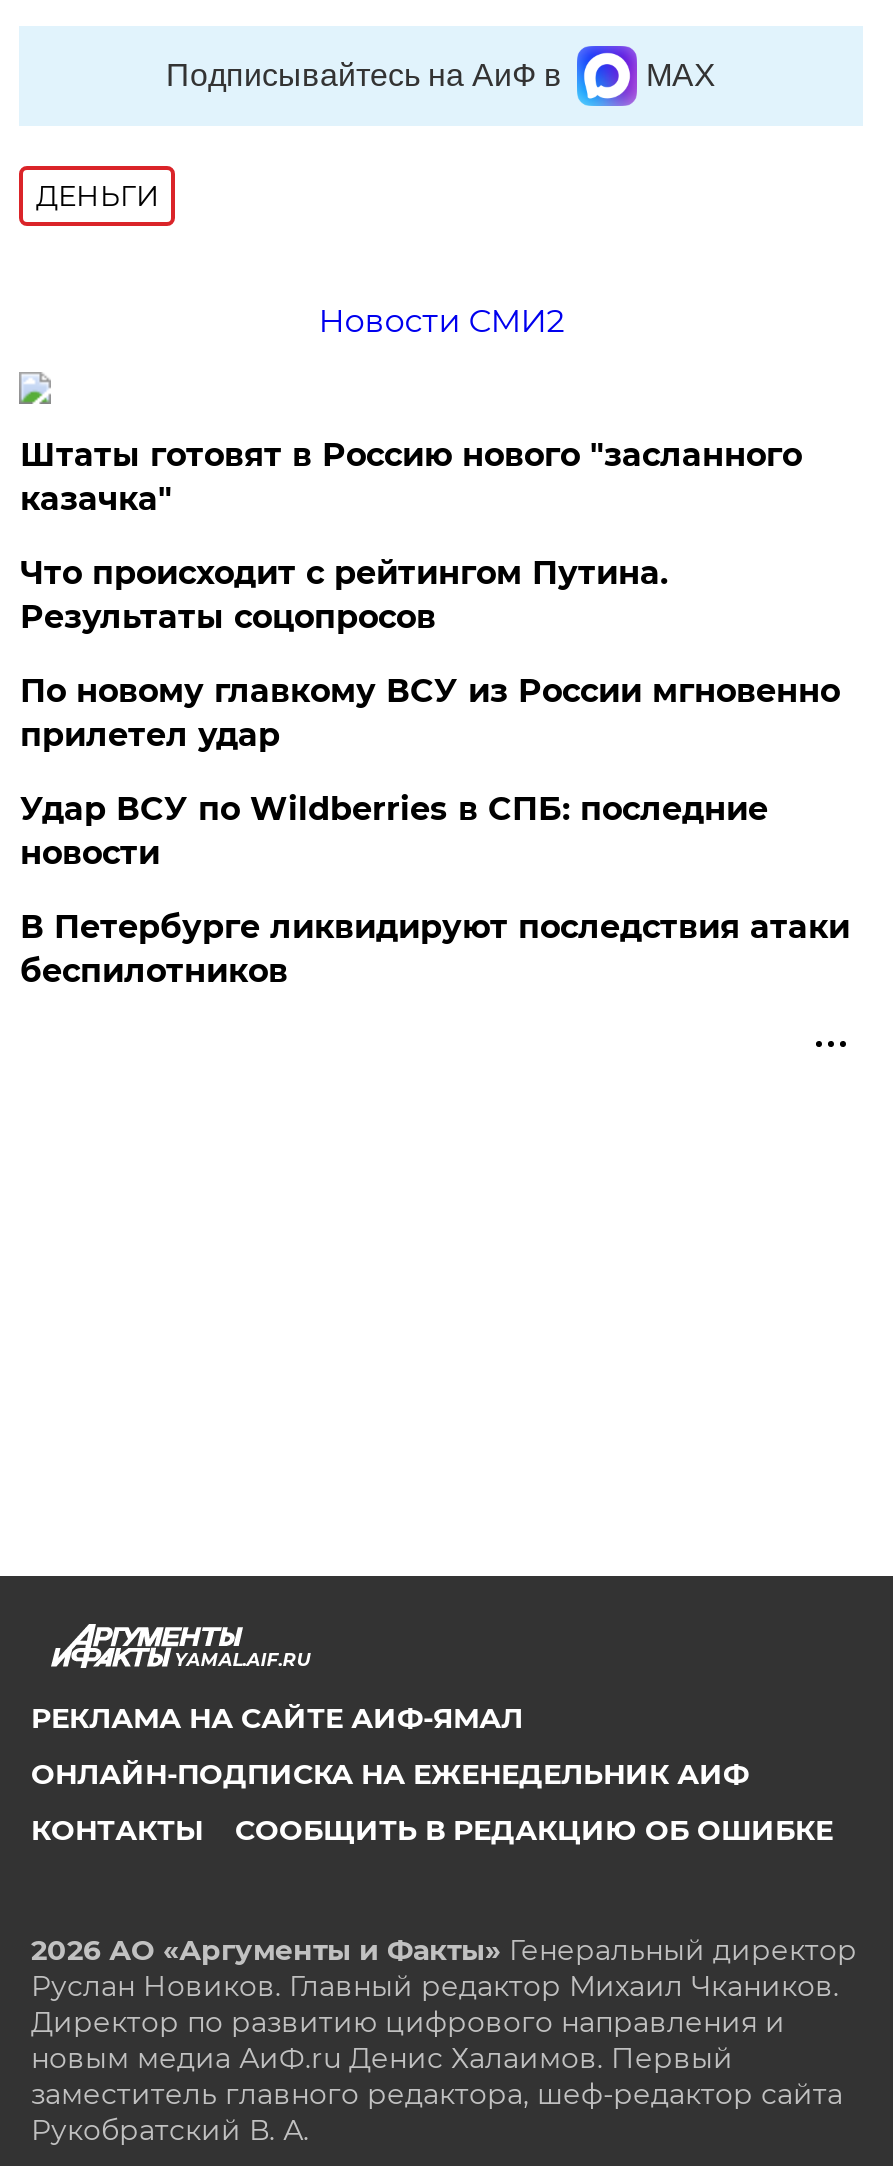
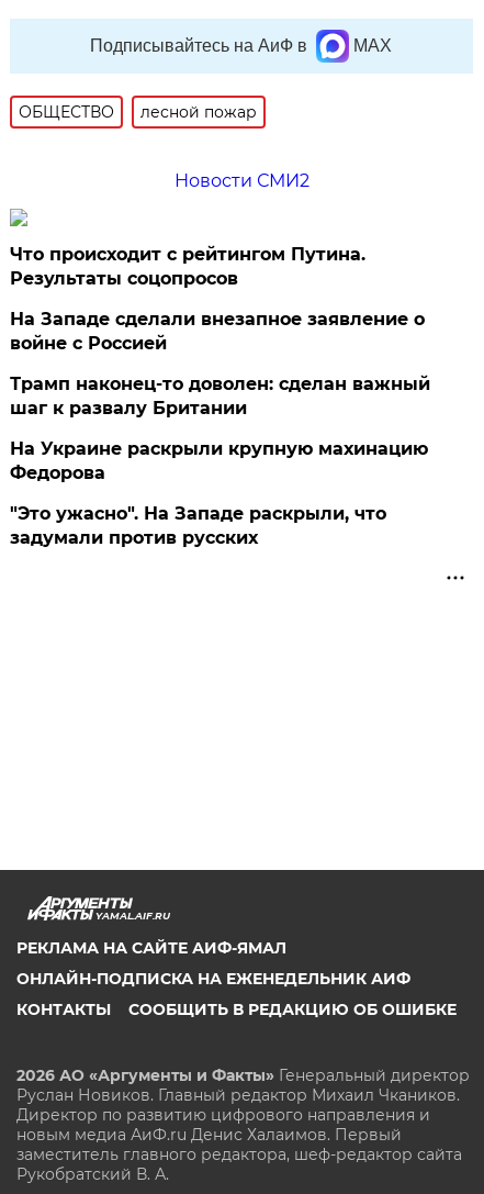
- ДЕНЬГИ
+ ОБЩЕСТВО
+ лесной пожар

- Штаты готовят в Россию нового "засланного
- казачка"

moved up: Что происходит с рейтингом Путина. | Результаты соцопросов

- По новому главкому ВСУ из России мгновенно
- прилетел удар
- Удар ВСУ по Wildberries в СПБ: последние
- новости
- В Петербурге ликвидируют последствия атаки
- беспилотников
+ На Западе сделали внезапное заявление о
+ войне с Россией
+ Трамп наконец-то доволен: сделан важный
+ шаг к развалу Британии
+ На Украине раскрыли крупную махинацию
+ Федорова
+ "Это ужасно". На Западе раскрыли, что
+ задумали против русских
